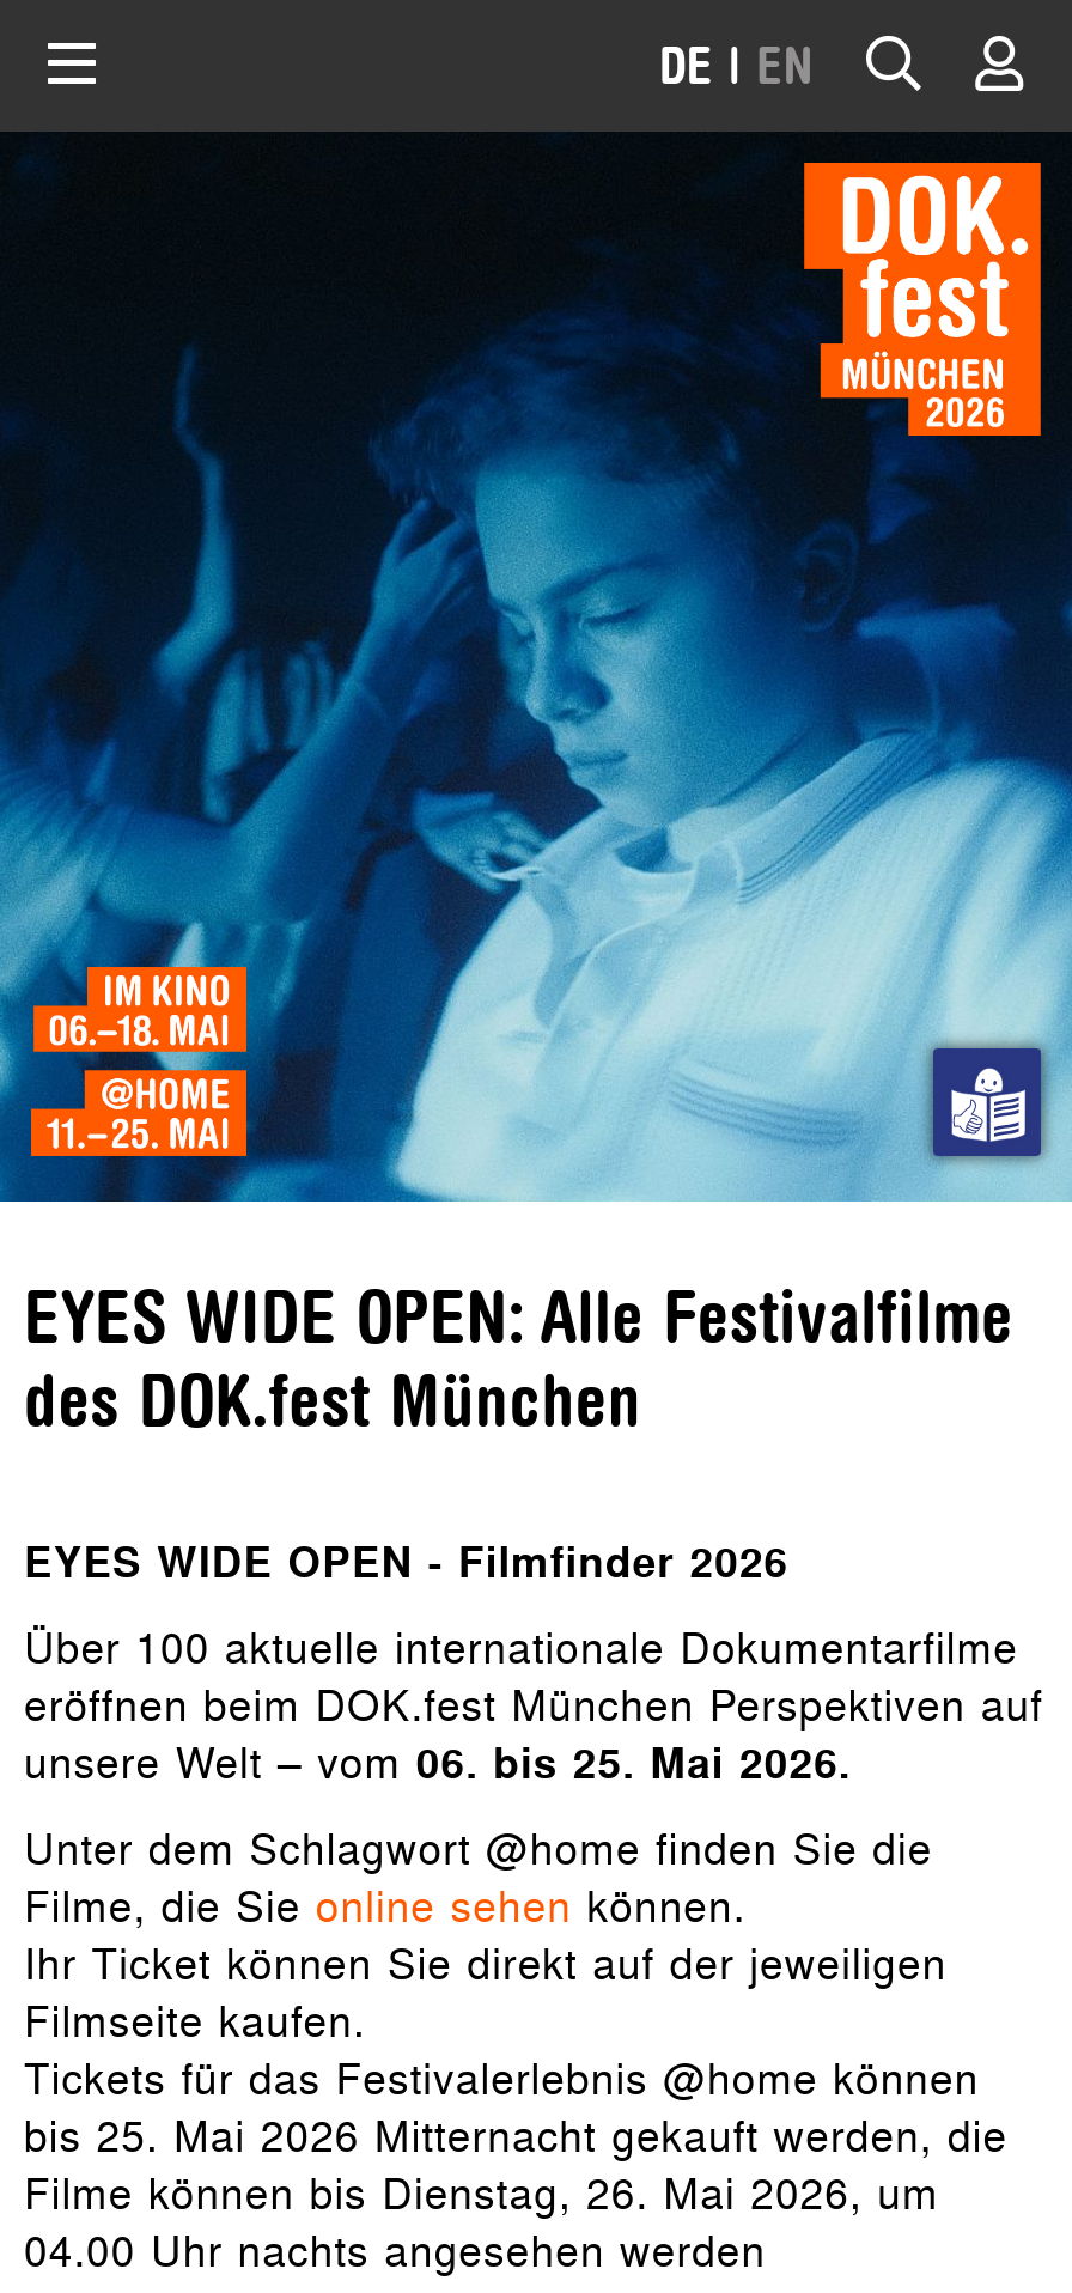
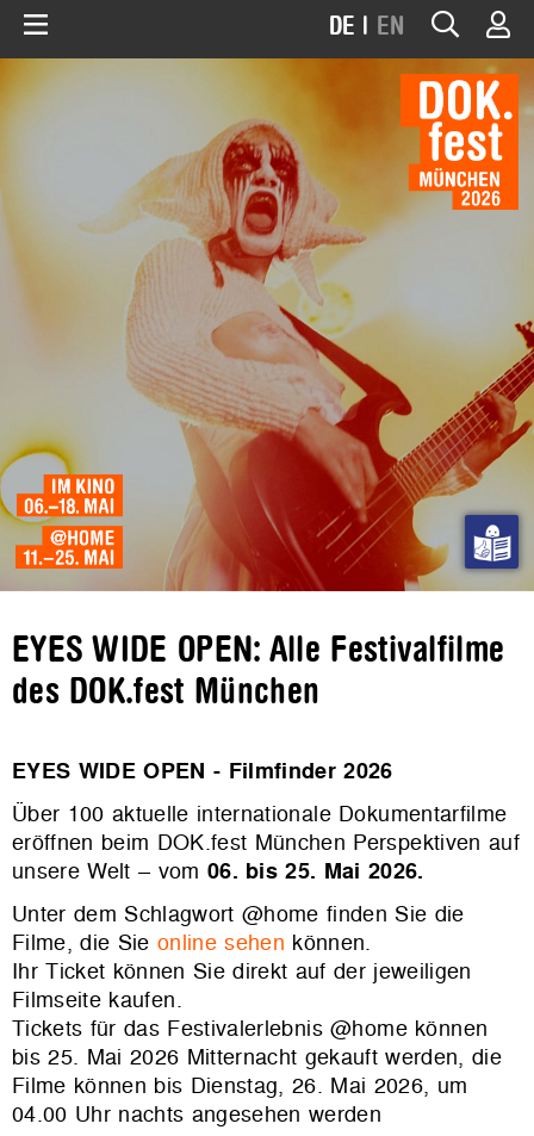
- [image]
+ [image]
